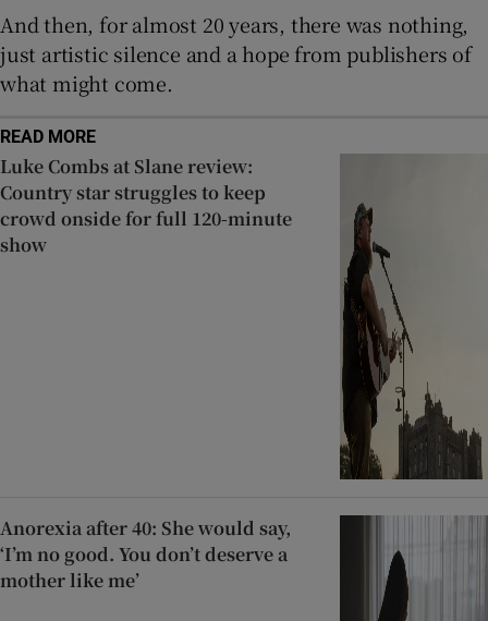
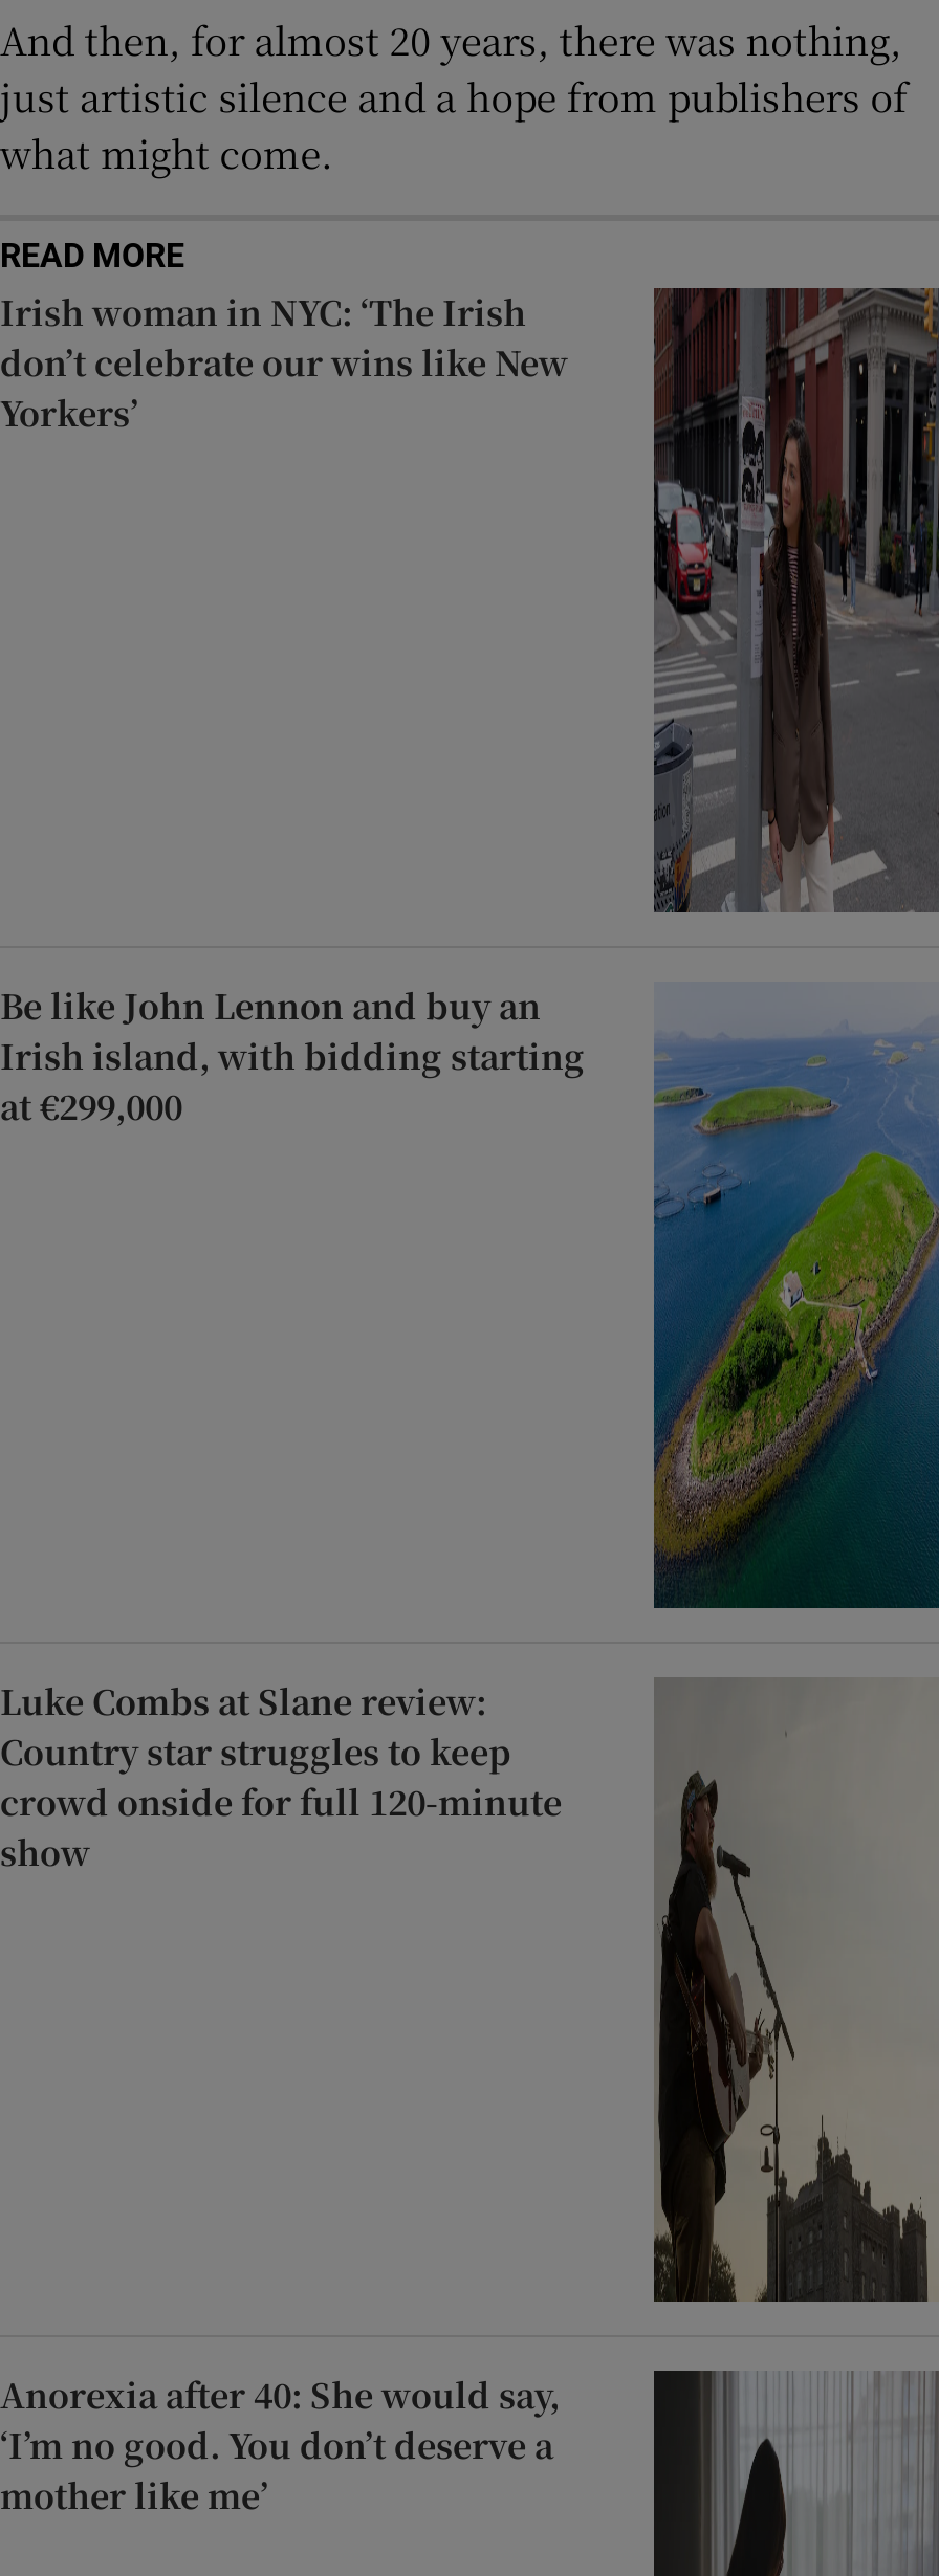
+ [image]
+ Irish woman in NYC: ‘The Irish
+ don’t celebrate our wins like New
+ Yorkers’

+ [image]
+ Be like John Lennon and buy an
+ Irish island, with bidding starting
+ at €299,000
